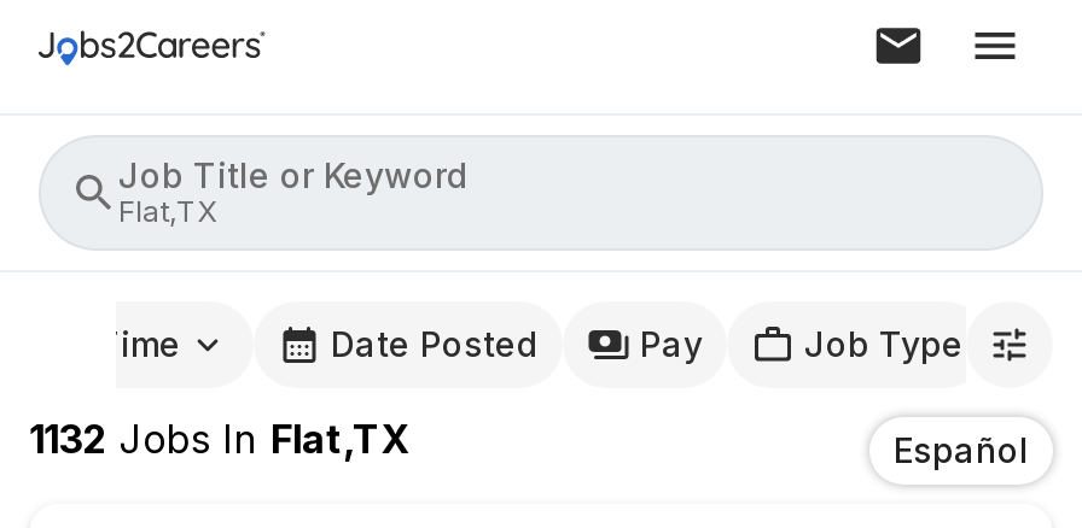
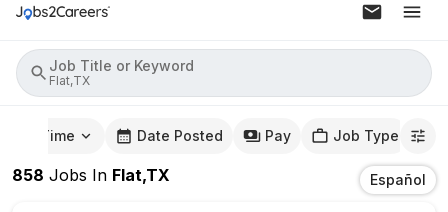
- 1132 Jobs In Flat,TX
+ 858 Jobs In Flat,TX
